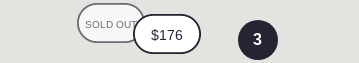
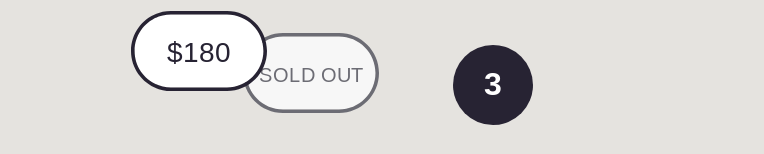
- [image]
+ [image]
